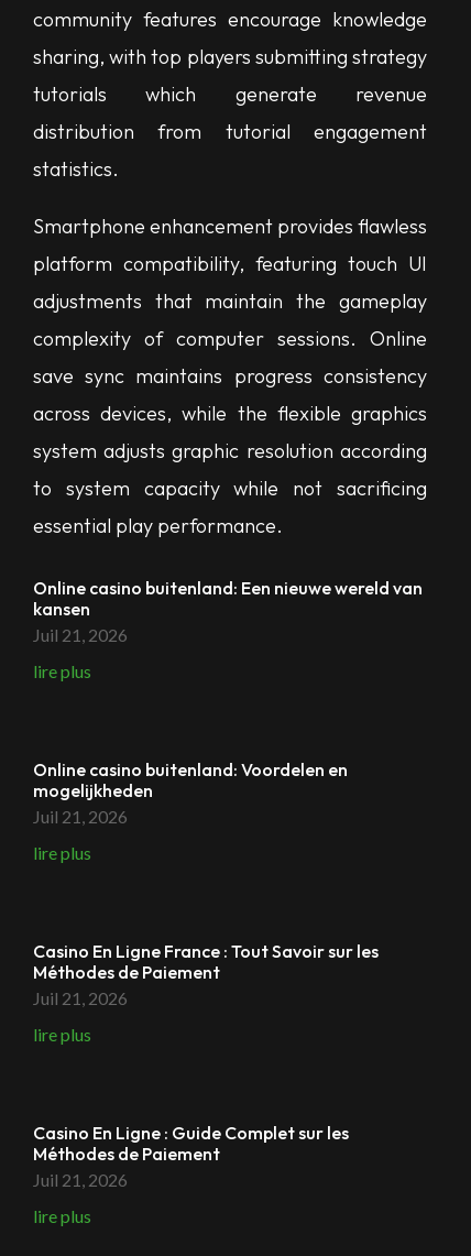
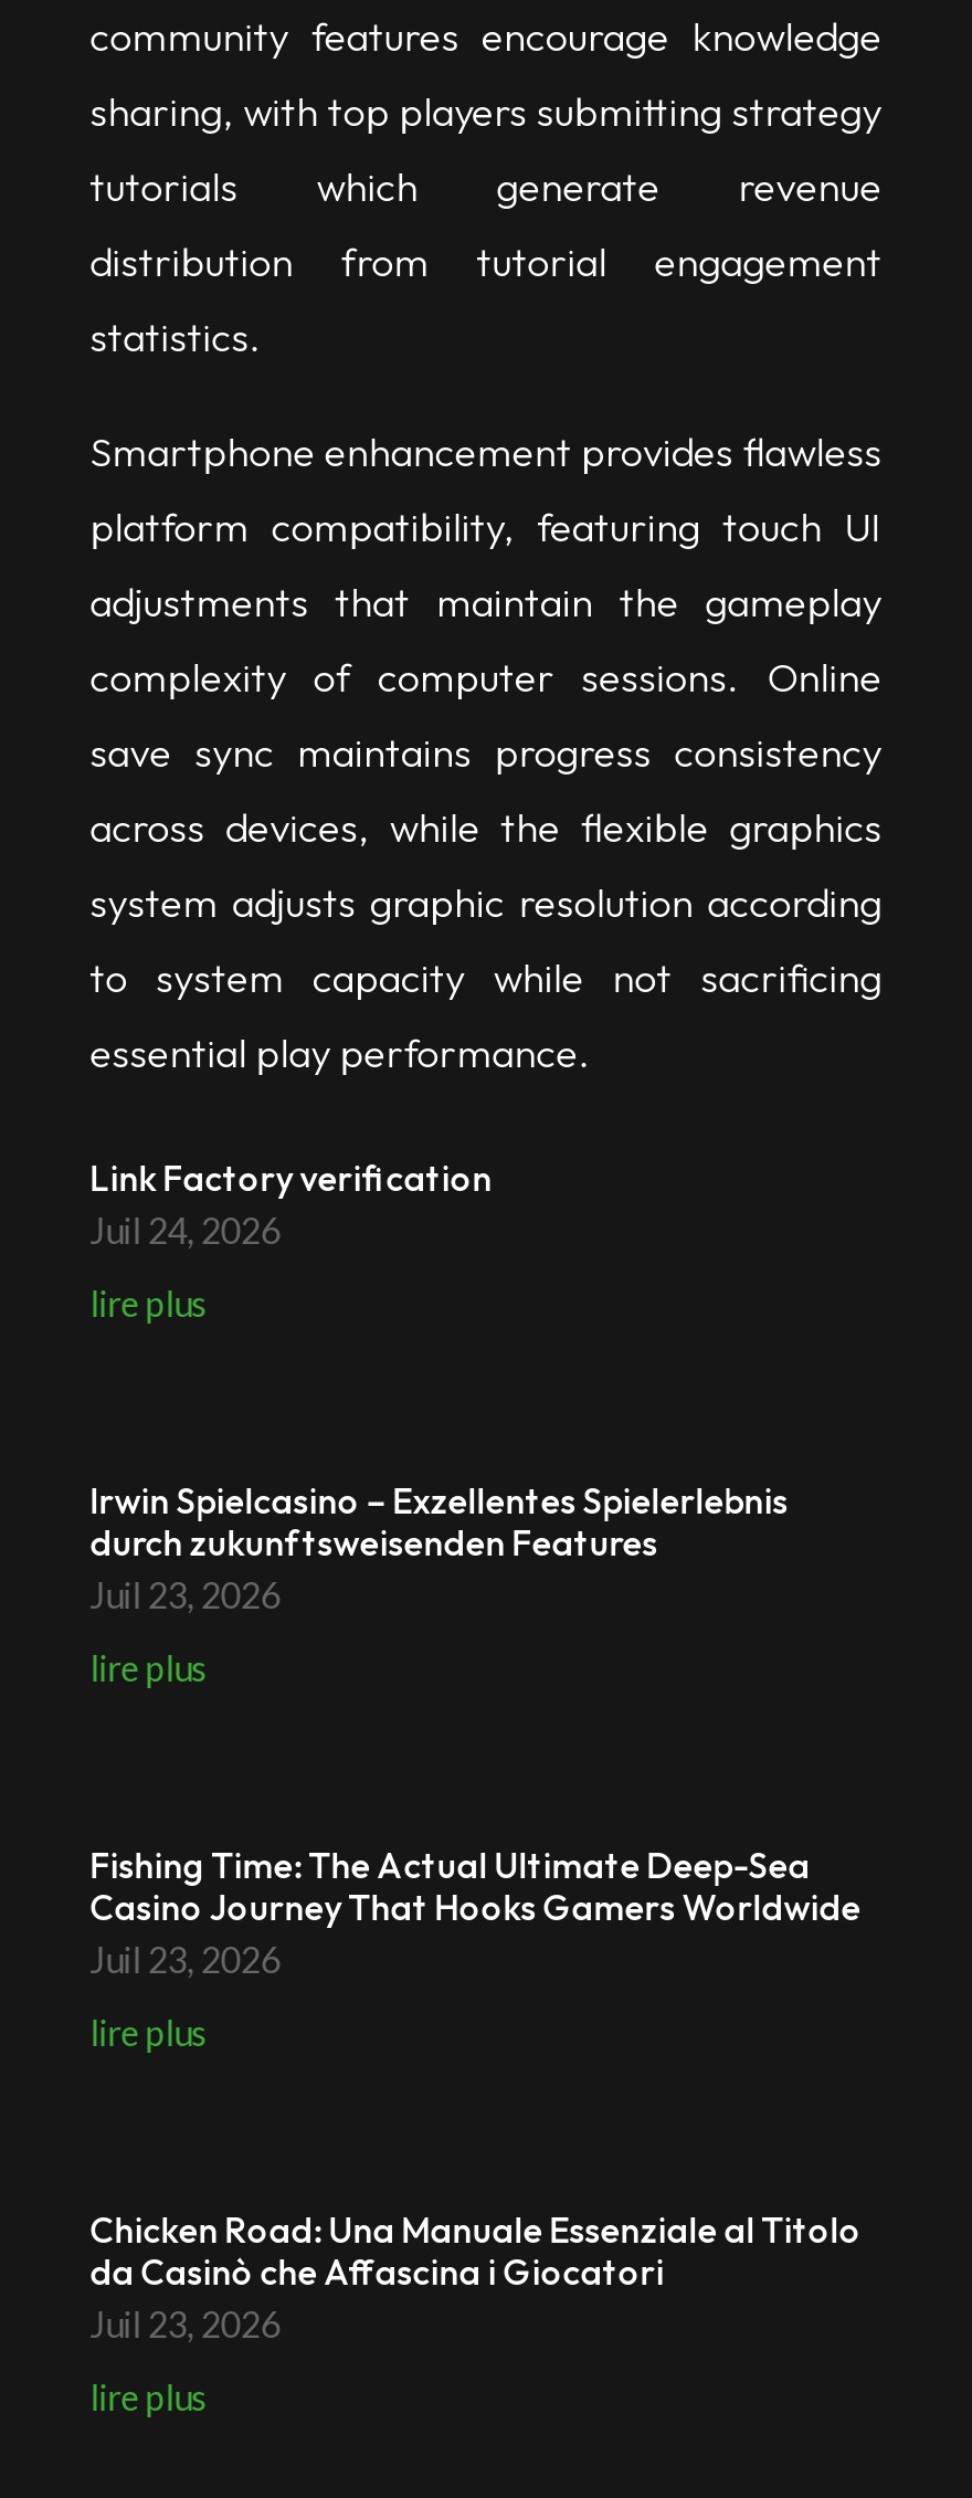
- Online casino buitenland: Een nieuwe wereld van
- kansen
- Juil 21, 2026
+ Link Factory verification
+ Juil 24, 2026

- Online casino buitenland: Voordelen en
- mogelijkheden
- Juil 21, 2026
+ Irwin Spielcasino – Exzellentes Spielerlebnis
+ durch zukunftsweisenden Features
+ Juil 23, 2026

- Casino En Ligne France : Tout Savoir sur les
- Méthodes de Paiement
- Juil 21, 2026
+ Fishing Time: The Actual Ultimate Deep-Sea
+ Casino Journey That Hooks Gamers Worldwide
+ Juil 23, 2026

- Casino En Ligne : Guide Complet sur les
- Méthodes de Paiement
- Juil 21, 2026
+ Chicken Road: Una Manuale Essenziale al Titolo
+ da Casinò che Affascina i Giocatori
+ Juil 23, 2026
